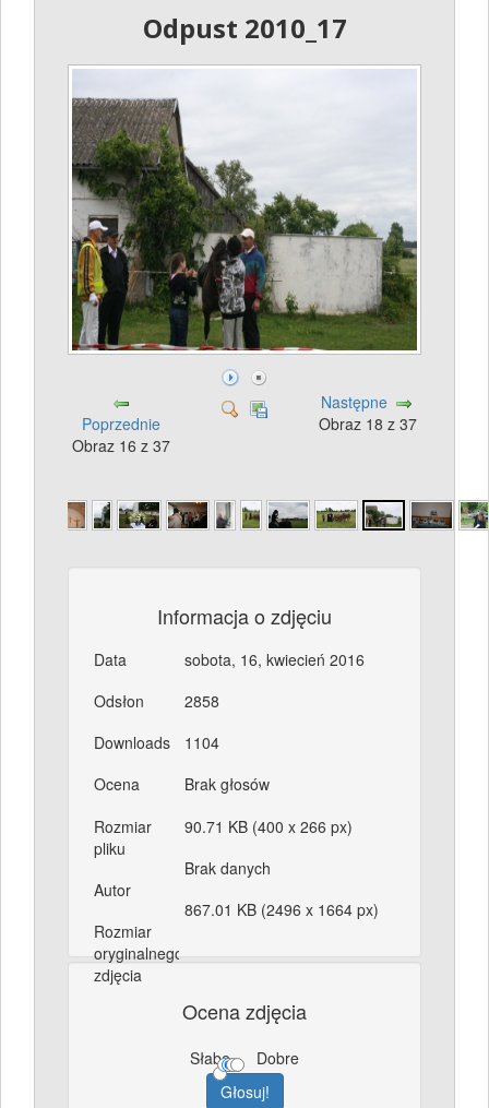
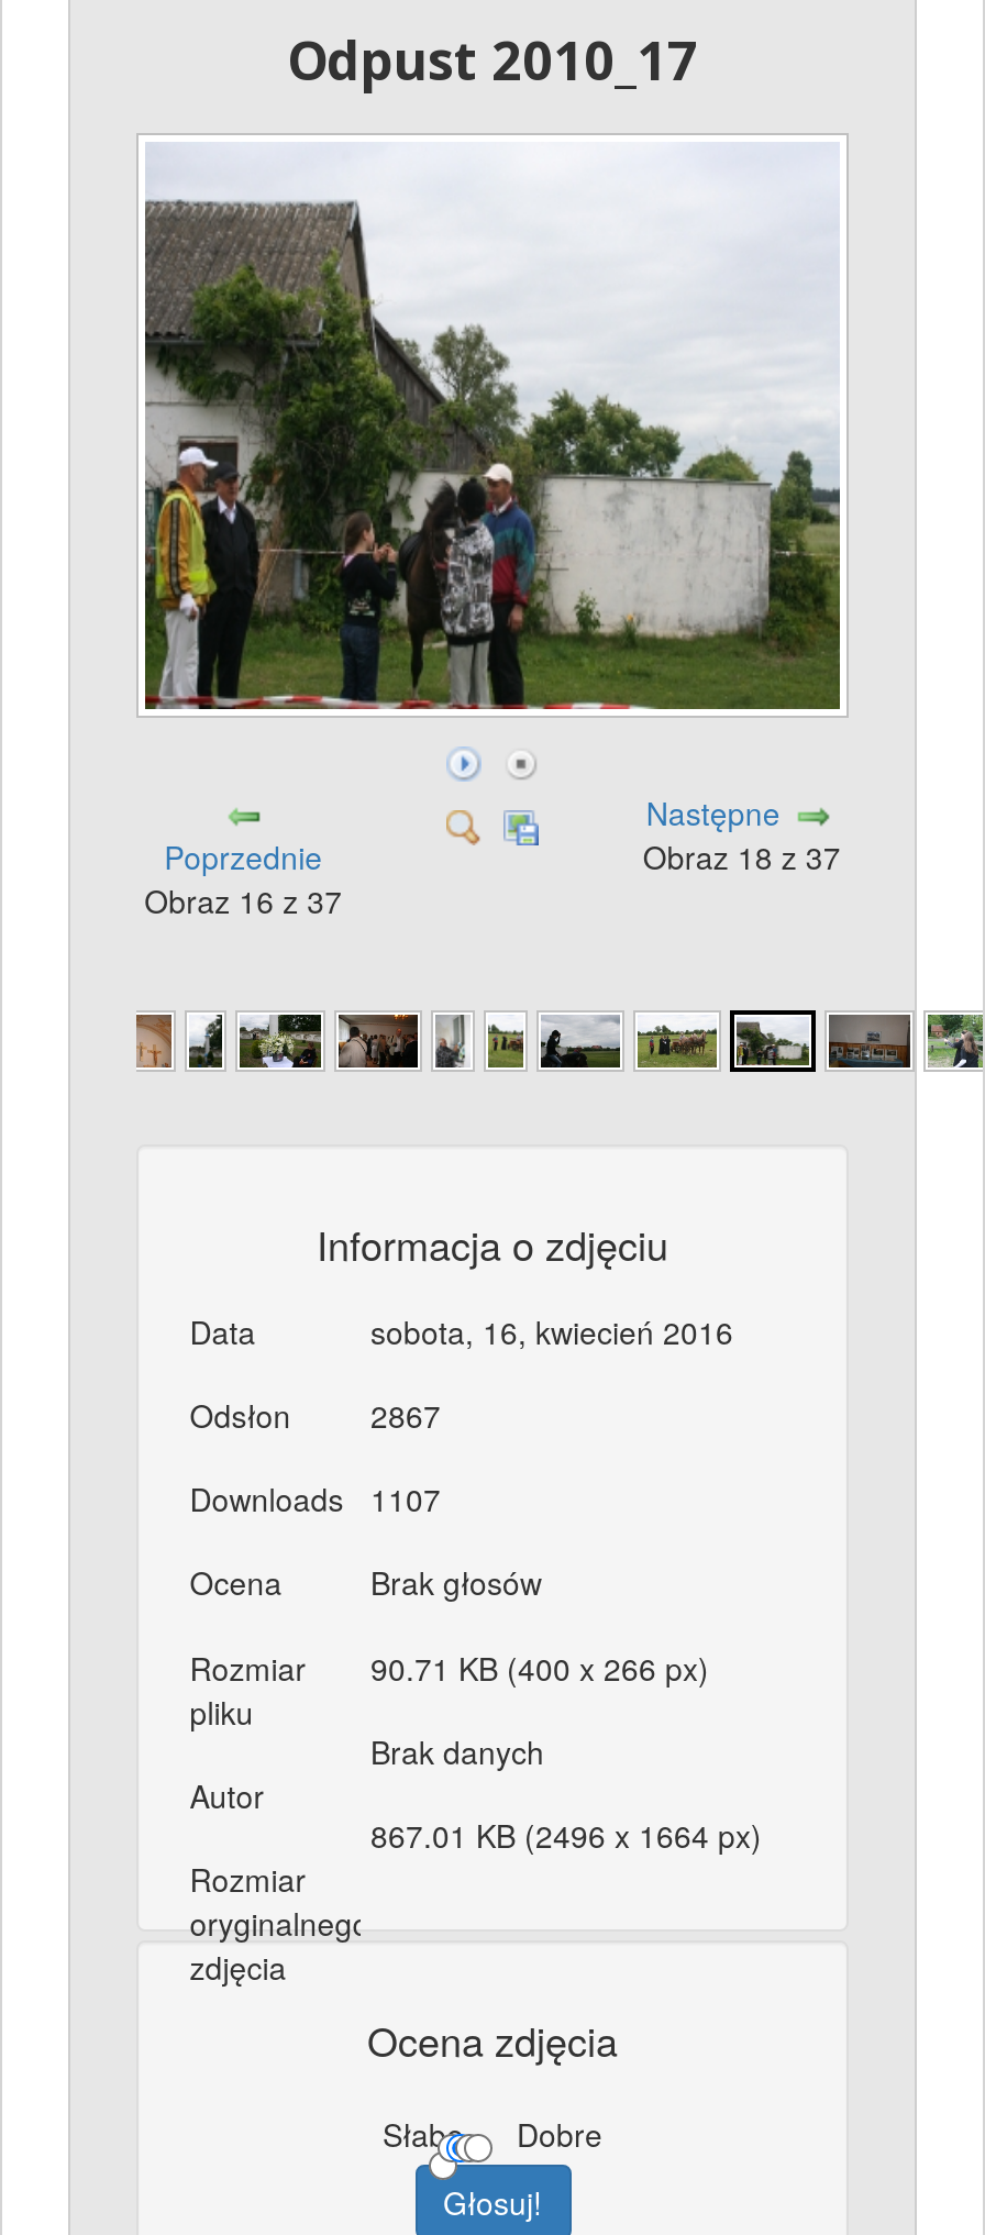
- Odsłon 2858
+ Odsłon 2867

- Downloads 1104
+ Downloads 1107
